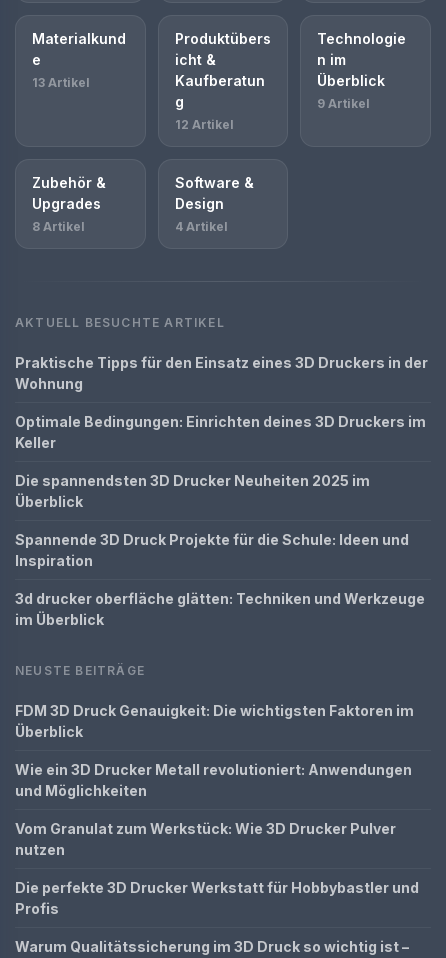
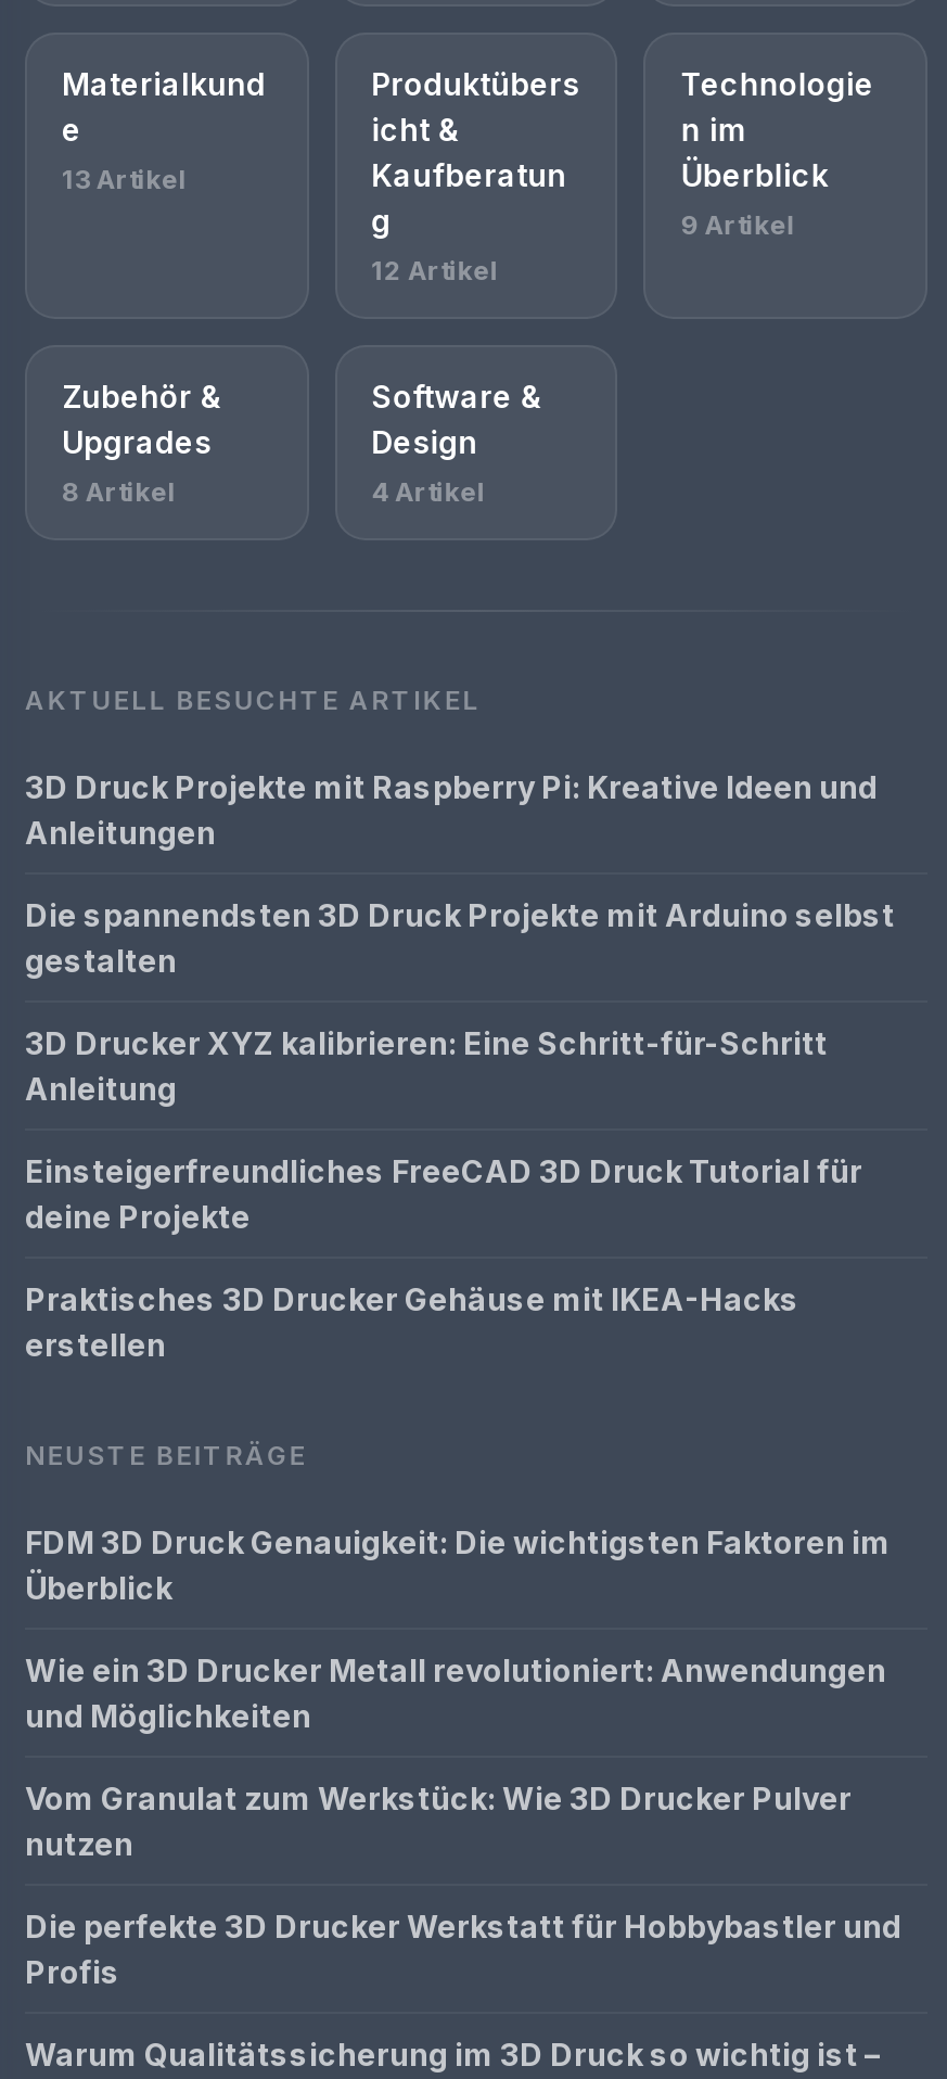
- Praktische Tipps für den Einsatz eines 3D Druckers in der
- Wohnung
+ 3D Druck Projekte mit Raspberry Pi: Kreative Ideen und
+ Anleitungen

- Optimale Bedingungen: Einrichten deines 3D Druckers im
- Keller
+ Die spannendsten 3D Druck Projekte mit Arduino selbst
+ gestalten

- Die spannendsten 3D Drucker Neuheiten 2025 im
- Überblick
+ 3D Drucker XYZ kalibrieren: Eine Schritt-für-Schritt
+ Anleitung

- Spannende 3D Druck Projekte für die Schule: Ideen und
- Inspiration
+ Einsteigerfreundliches FreeCAD 3D Druck Tutorial für
+ deine Projekte

- 3d drucker oberfläche glätten: Techniken und Werkzeuge
- im Überblick
+ Praktisches 3D Drucker Gehäuse mit IKEA-Hacks
+ erstellen
